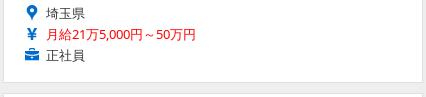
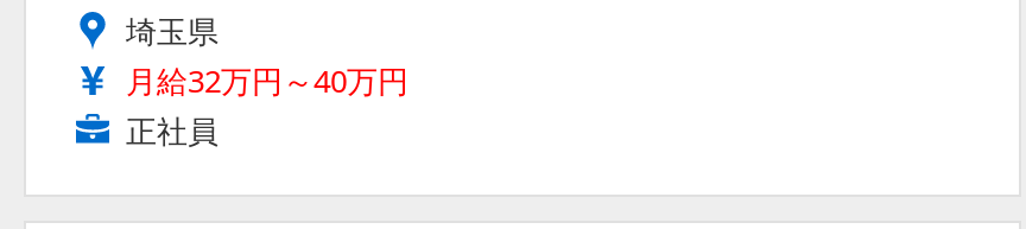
- 月給21万5,000円～50万円
+ 月給32万円～40万円
